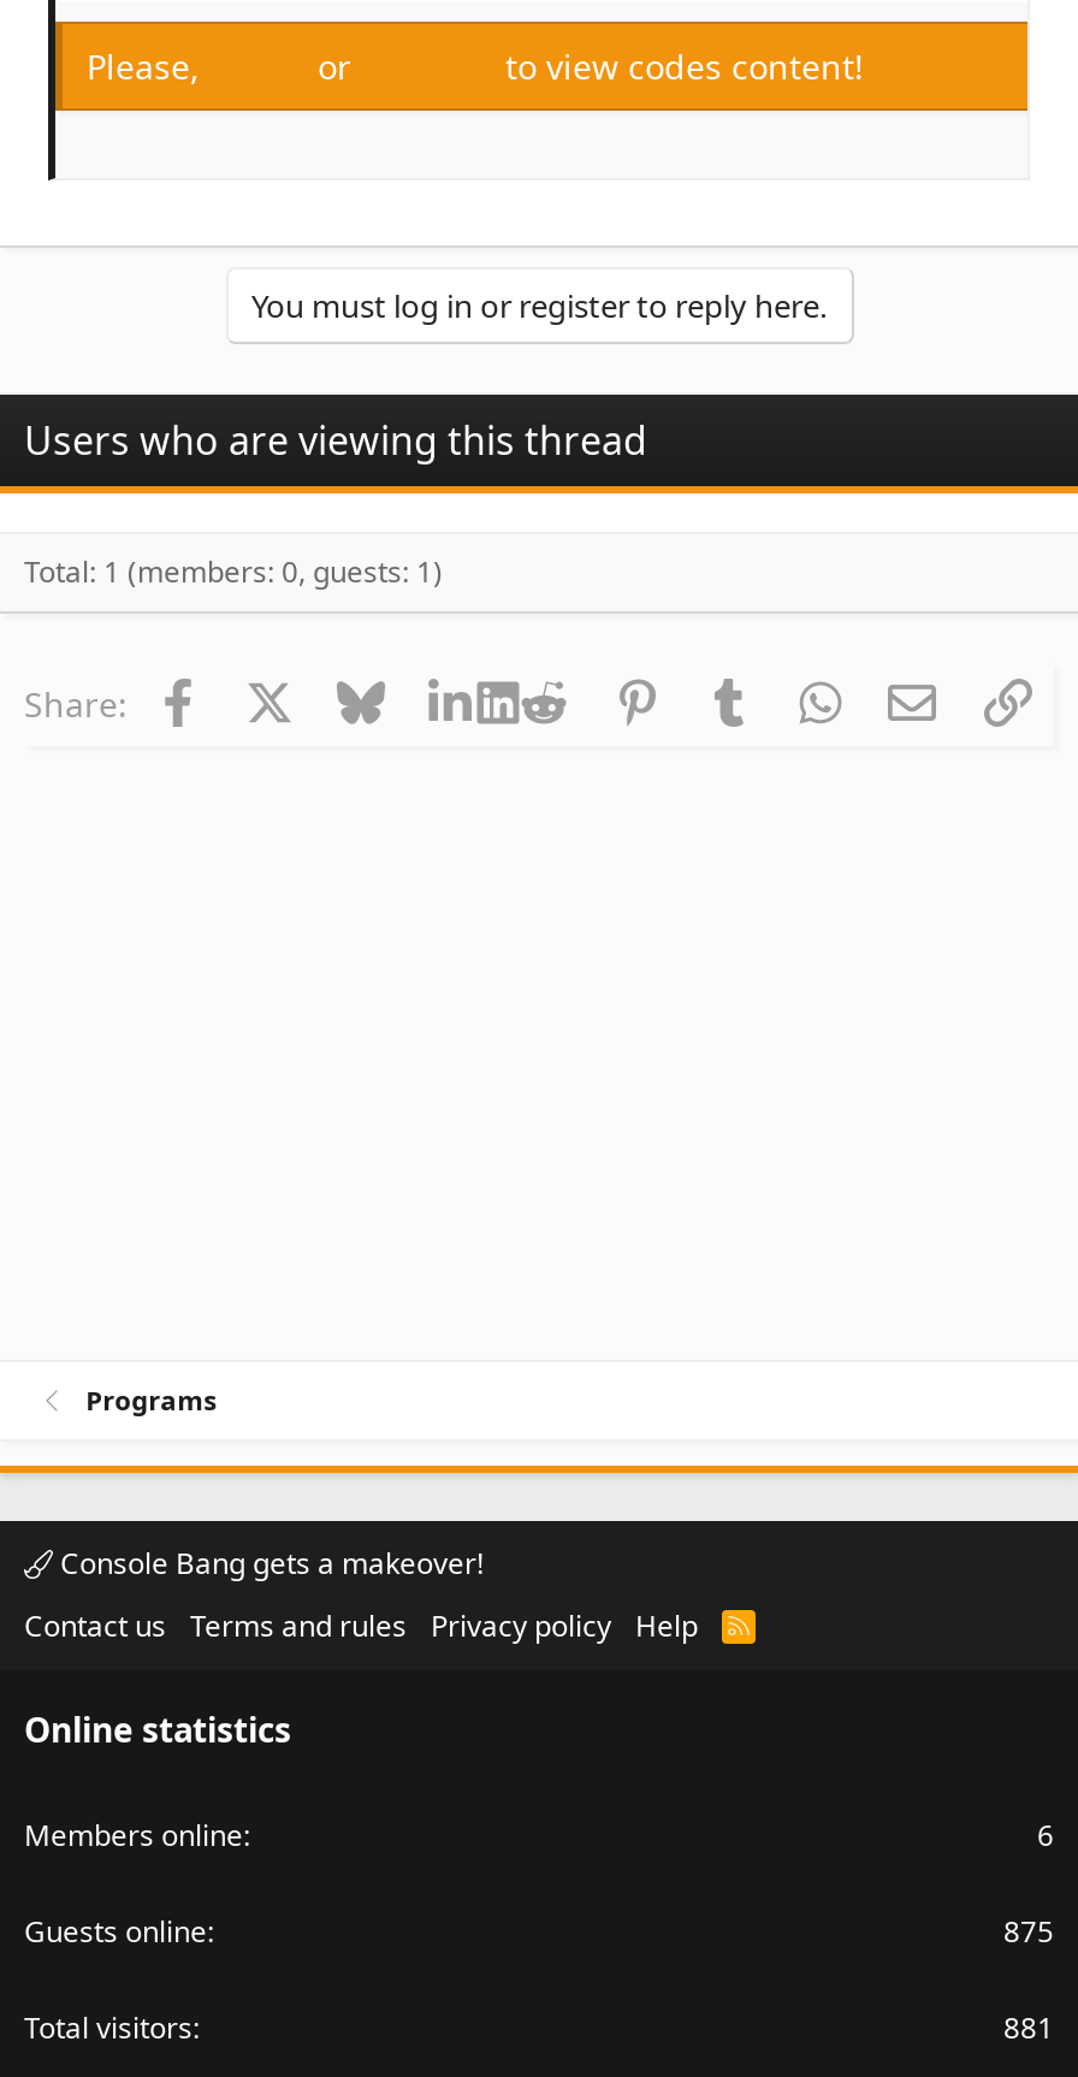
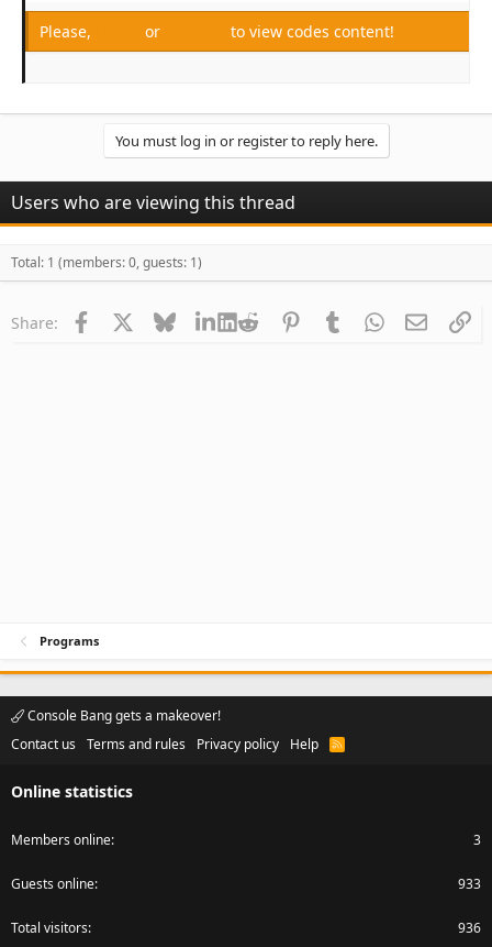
- 6
+ 3

- 875
+ 933

- 881
+ 936
